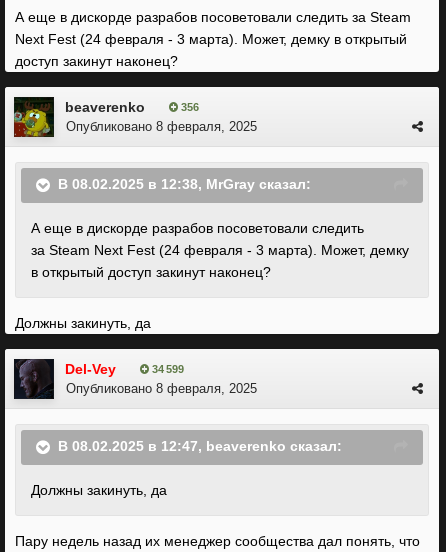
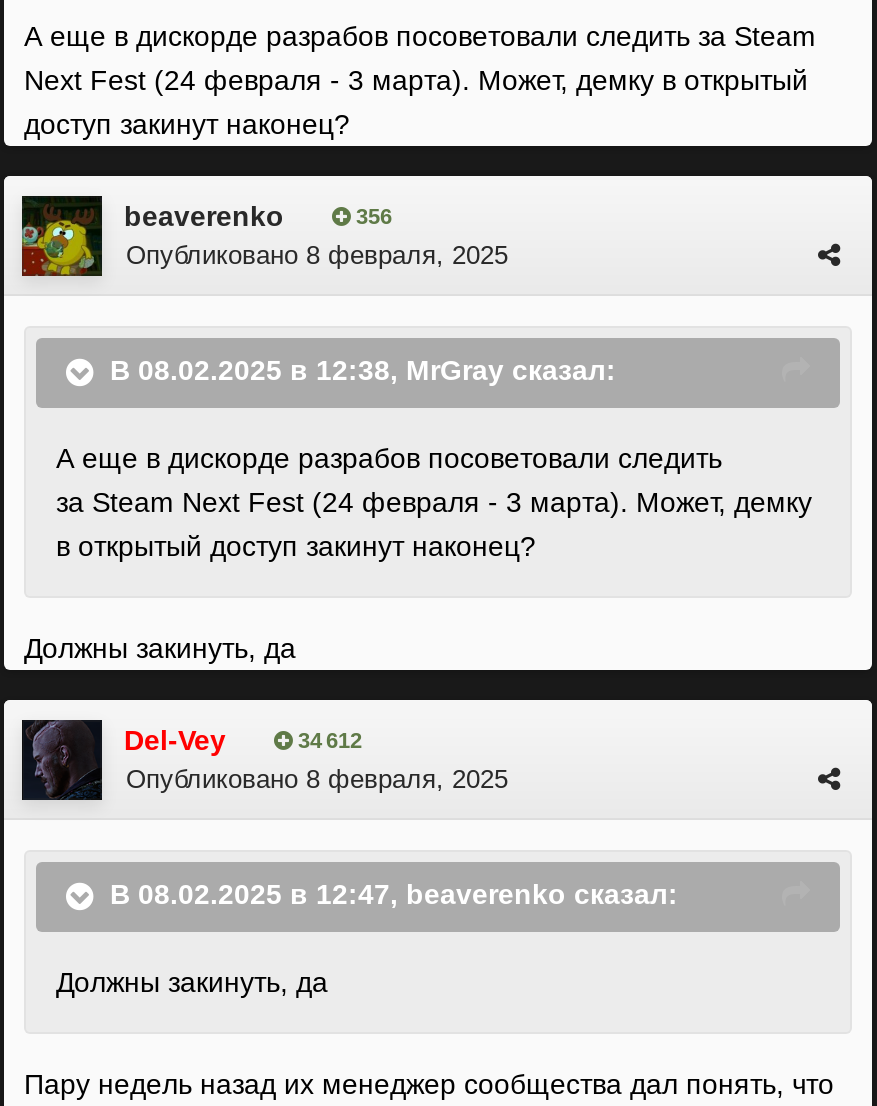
- 34 599
+ 34 612
